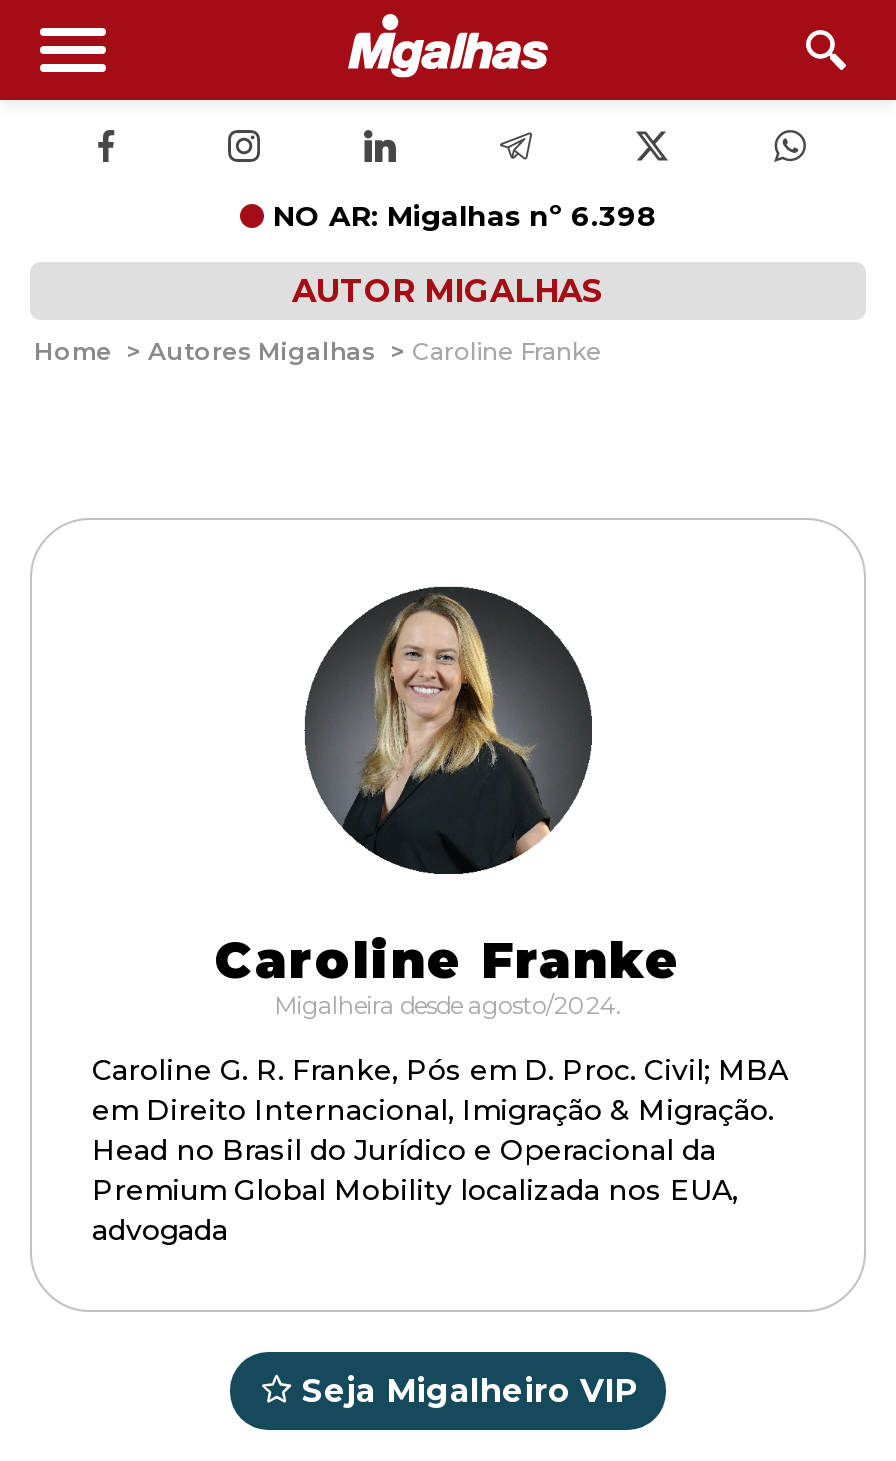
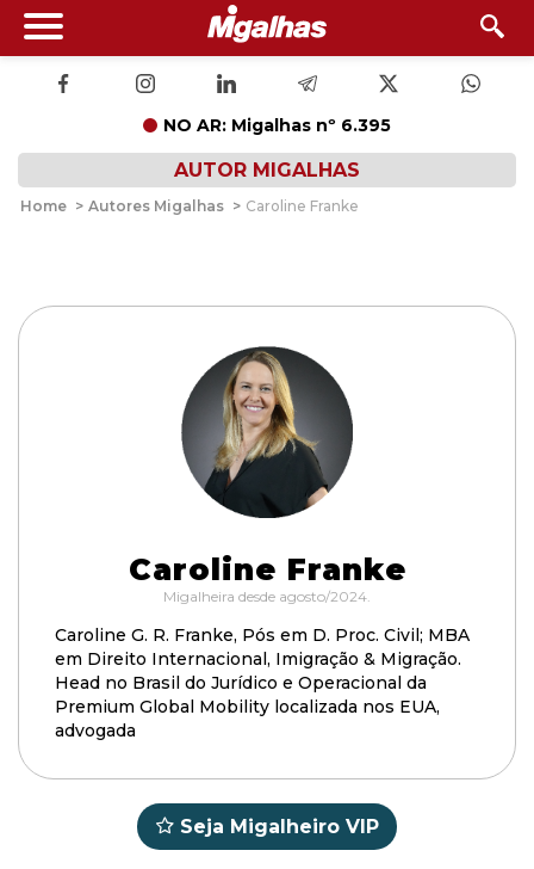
- NO AR: Migalhas nº 6.398
+ NO AR: Migalhas nº 6.395
